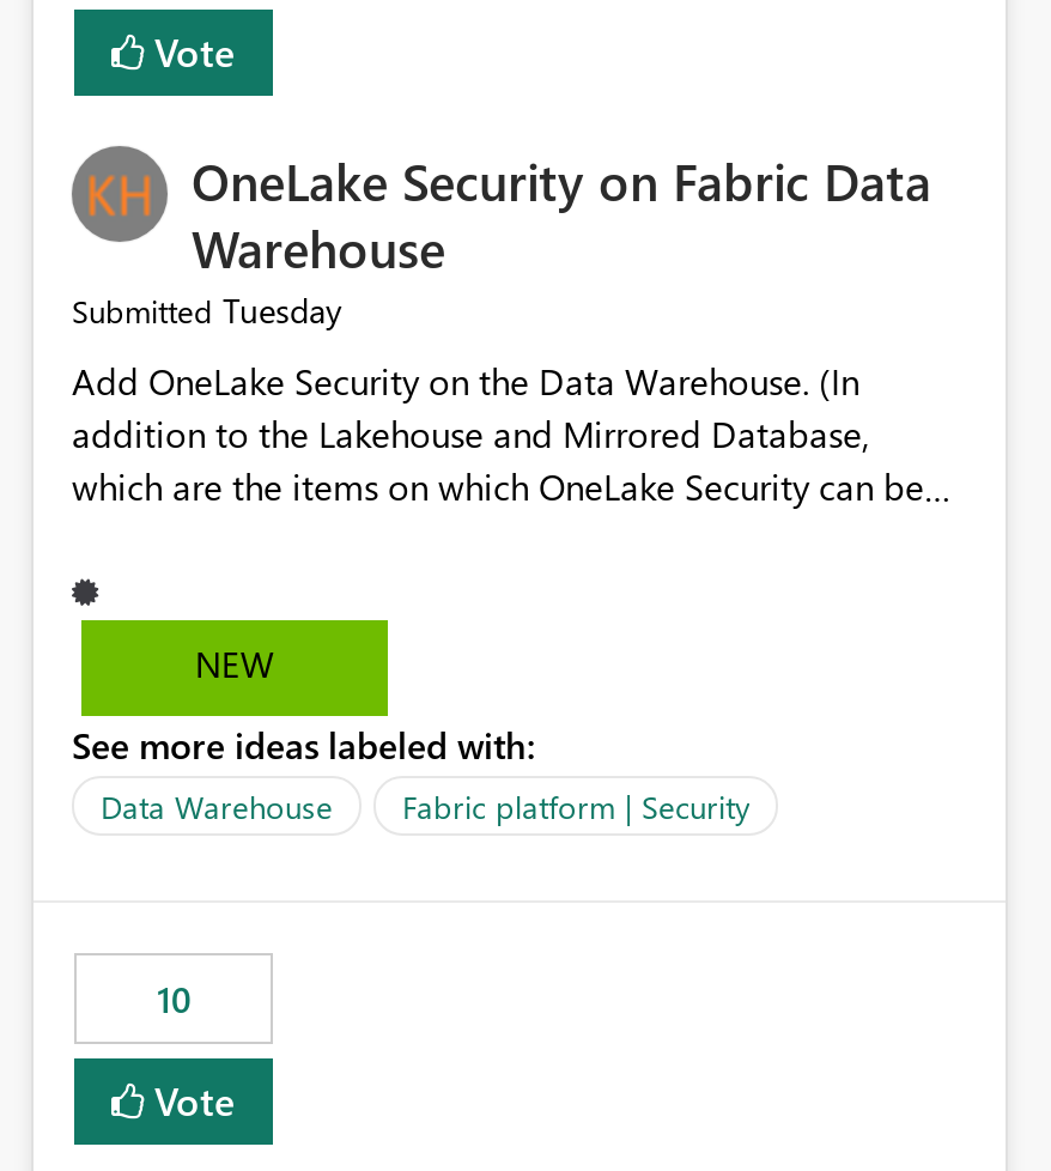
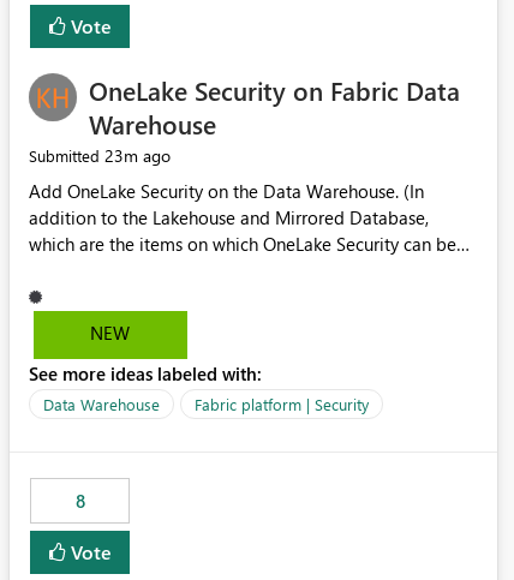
- Submitted Tuesday
+ Submitted 23m ago

- 10
+ 8
